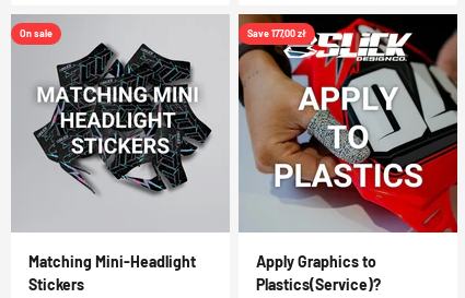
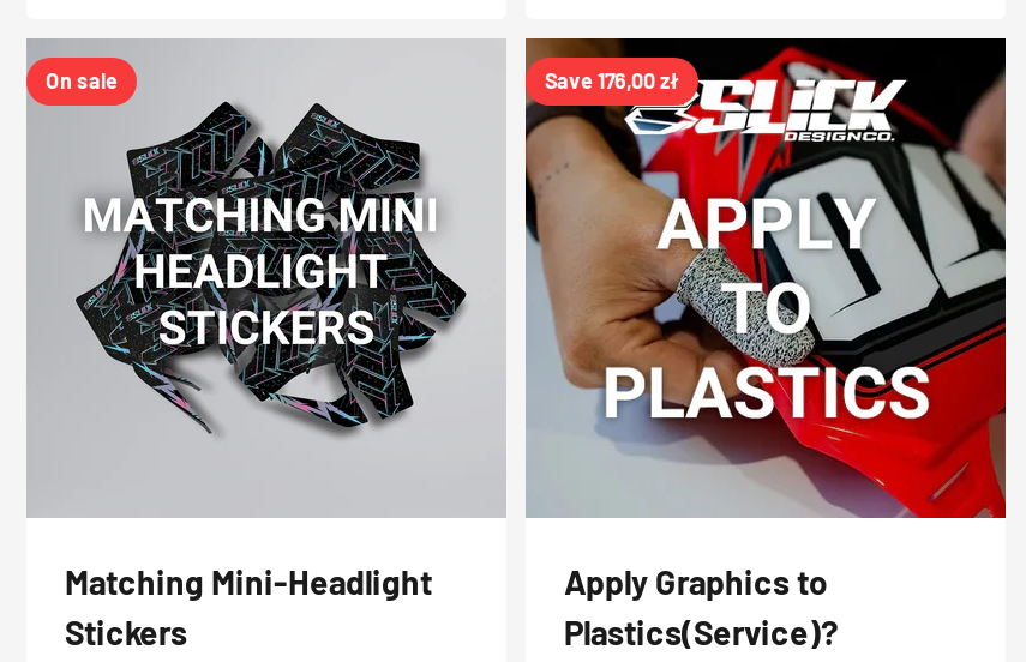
- Save 177,00 zł
+ Save 176,00 zł
